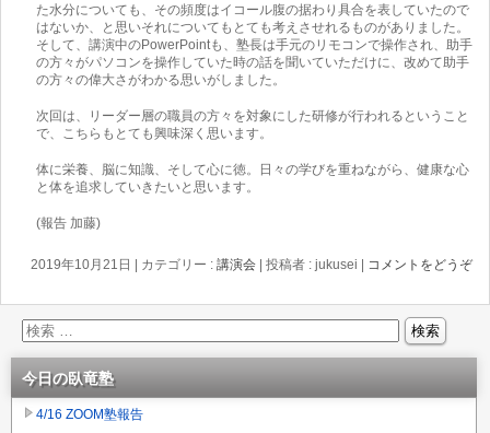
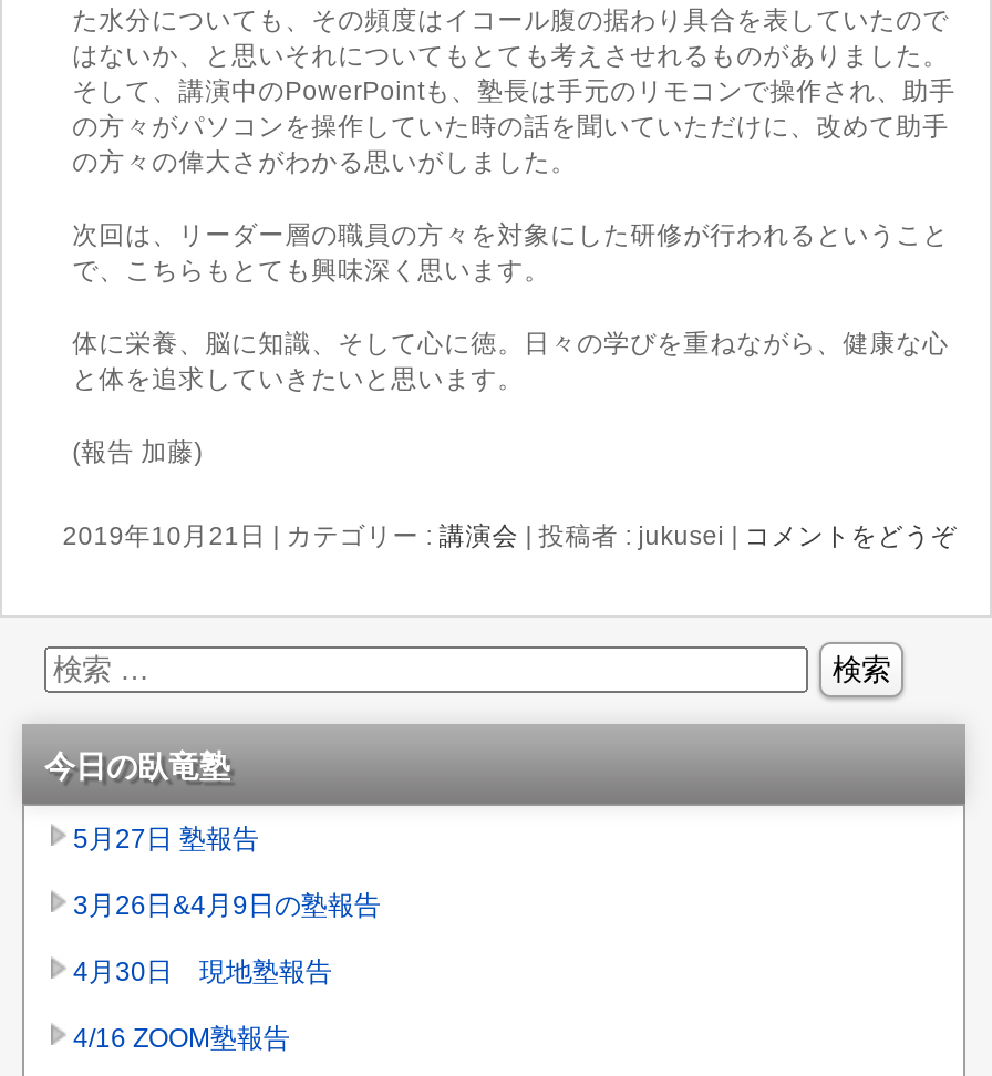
+ 5月27日 塾報告
+ 3月26日&4月9日の塾報告
+ 4月30日 現地塾報告
